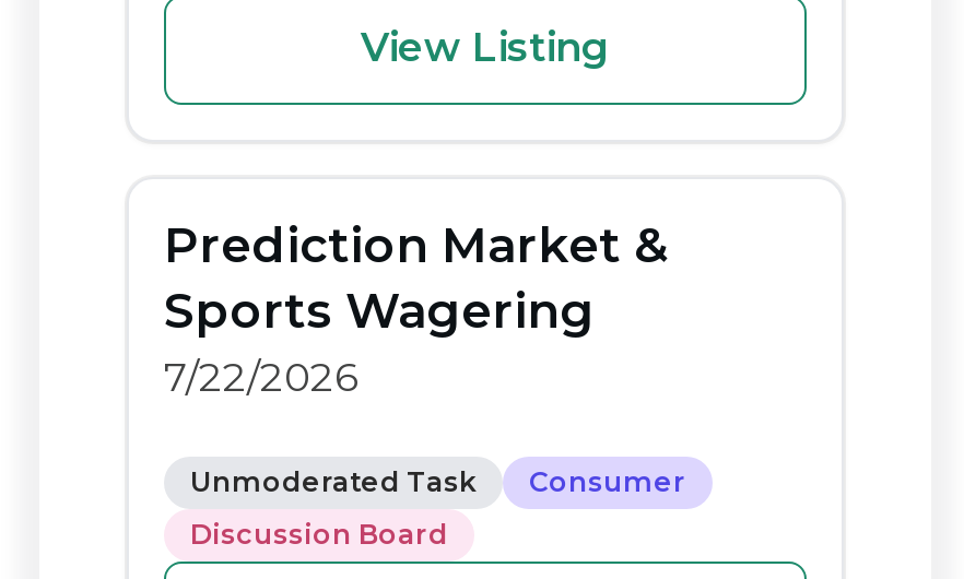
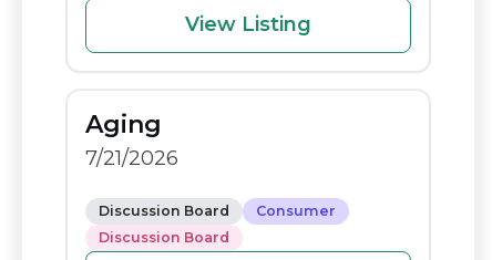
- Prediction Market &
- Sports Wagering
- 7/22/2026
+ Aging
+ 7/21/2026

- Unmoderated Task
+ Discussion Board
